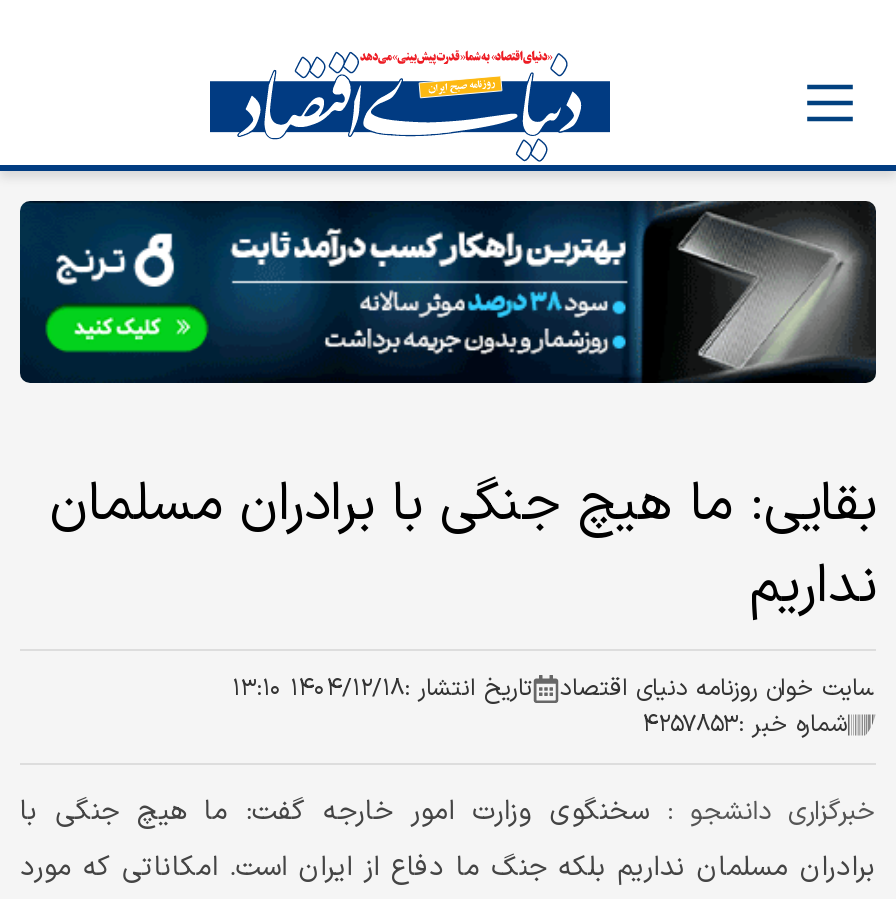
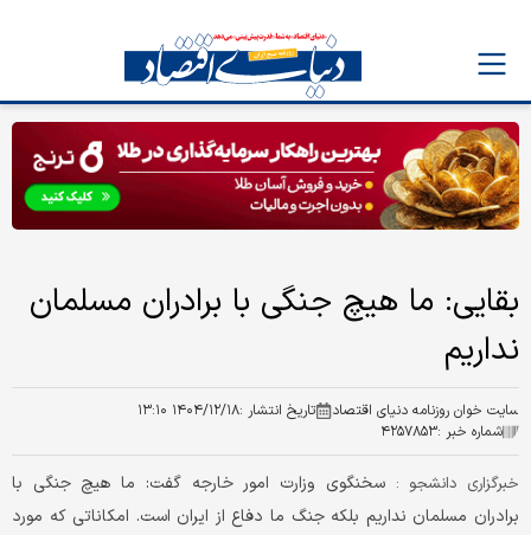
- [image]
+ [image]
